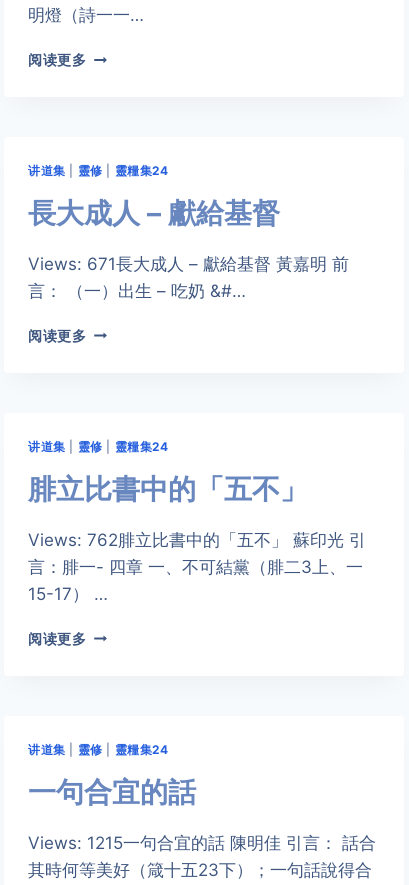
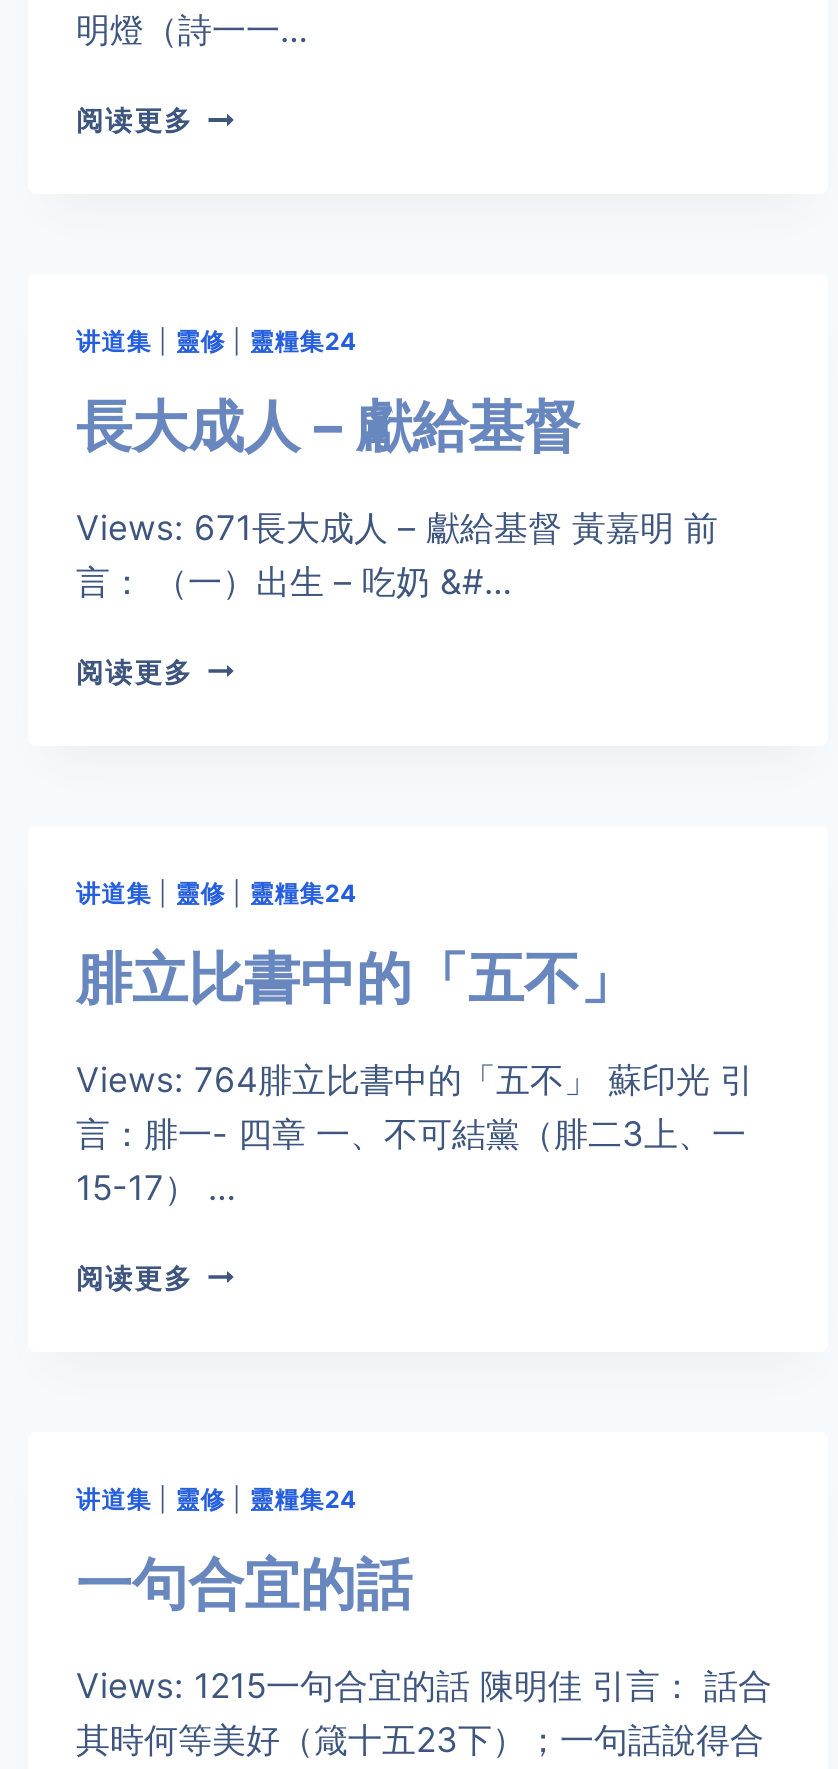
- Views: 762腓立比書中的「五不」 蘇印光 引
+ Views: 764腓立比書中的「五不」 蘇印光 引
